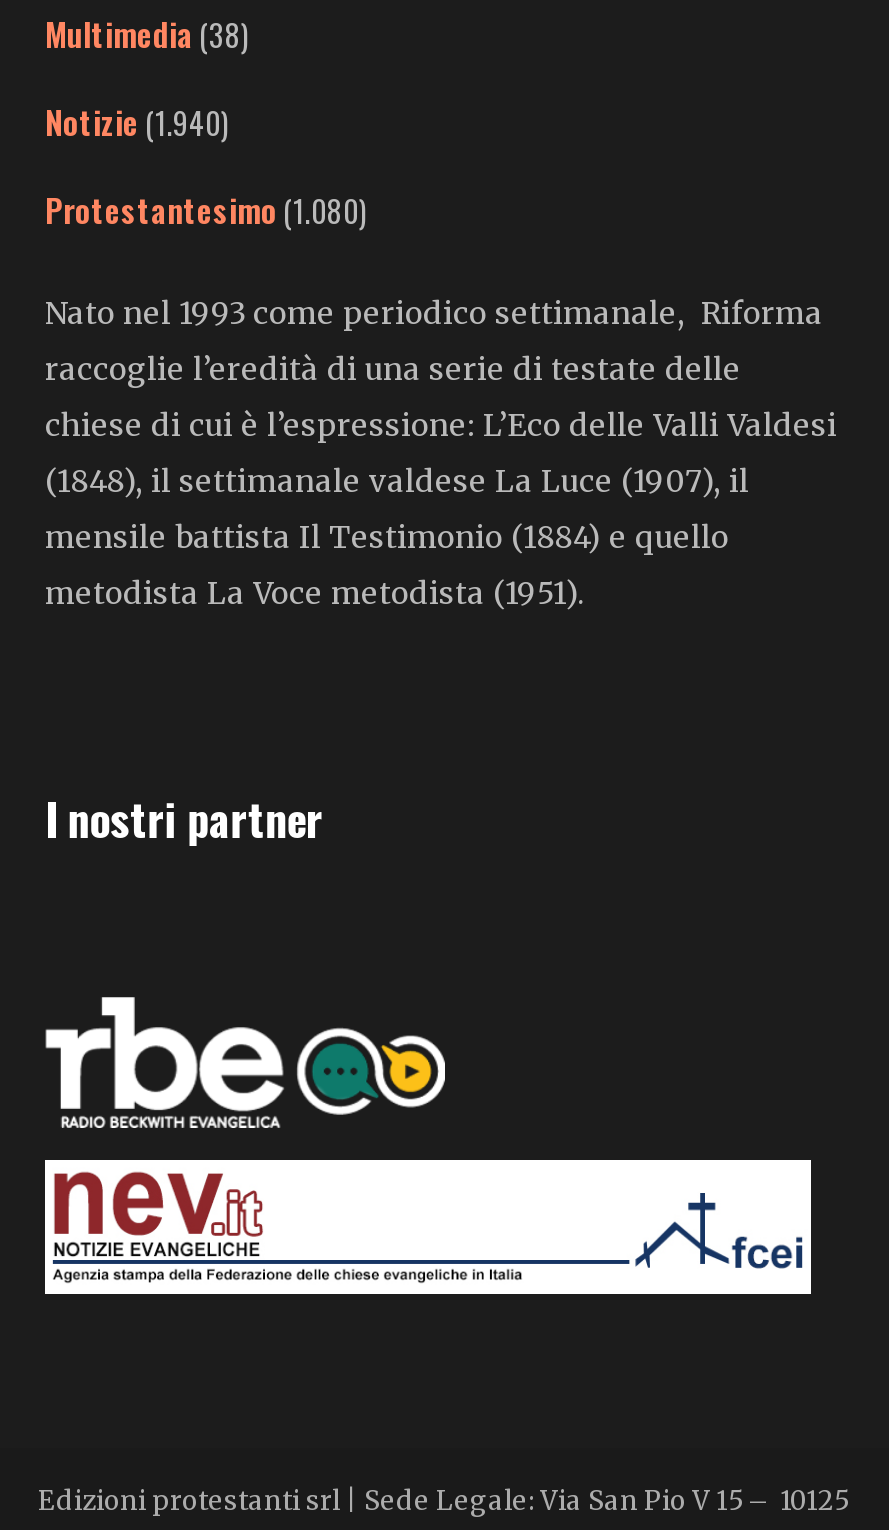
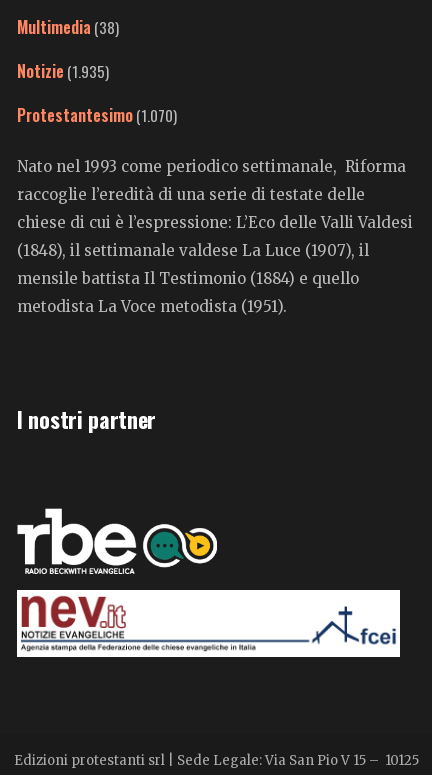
- Notizie (1.940)
+ Notizie (1.935)

- Protestantesimo (1.080)
+ Protestantesimo (1.070)
